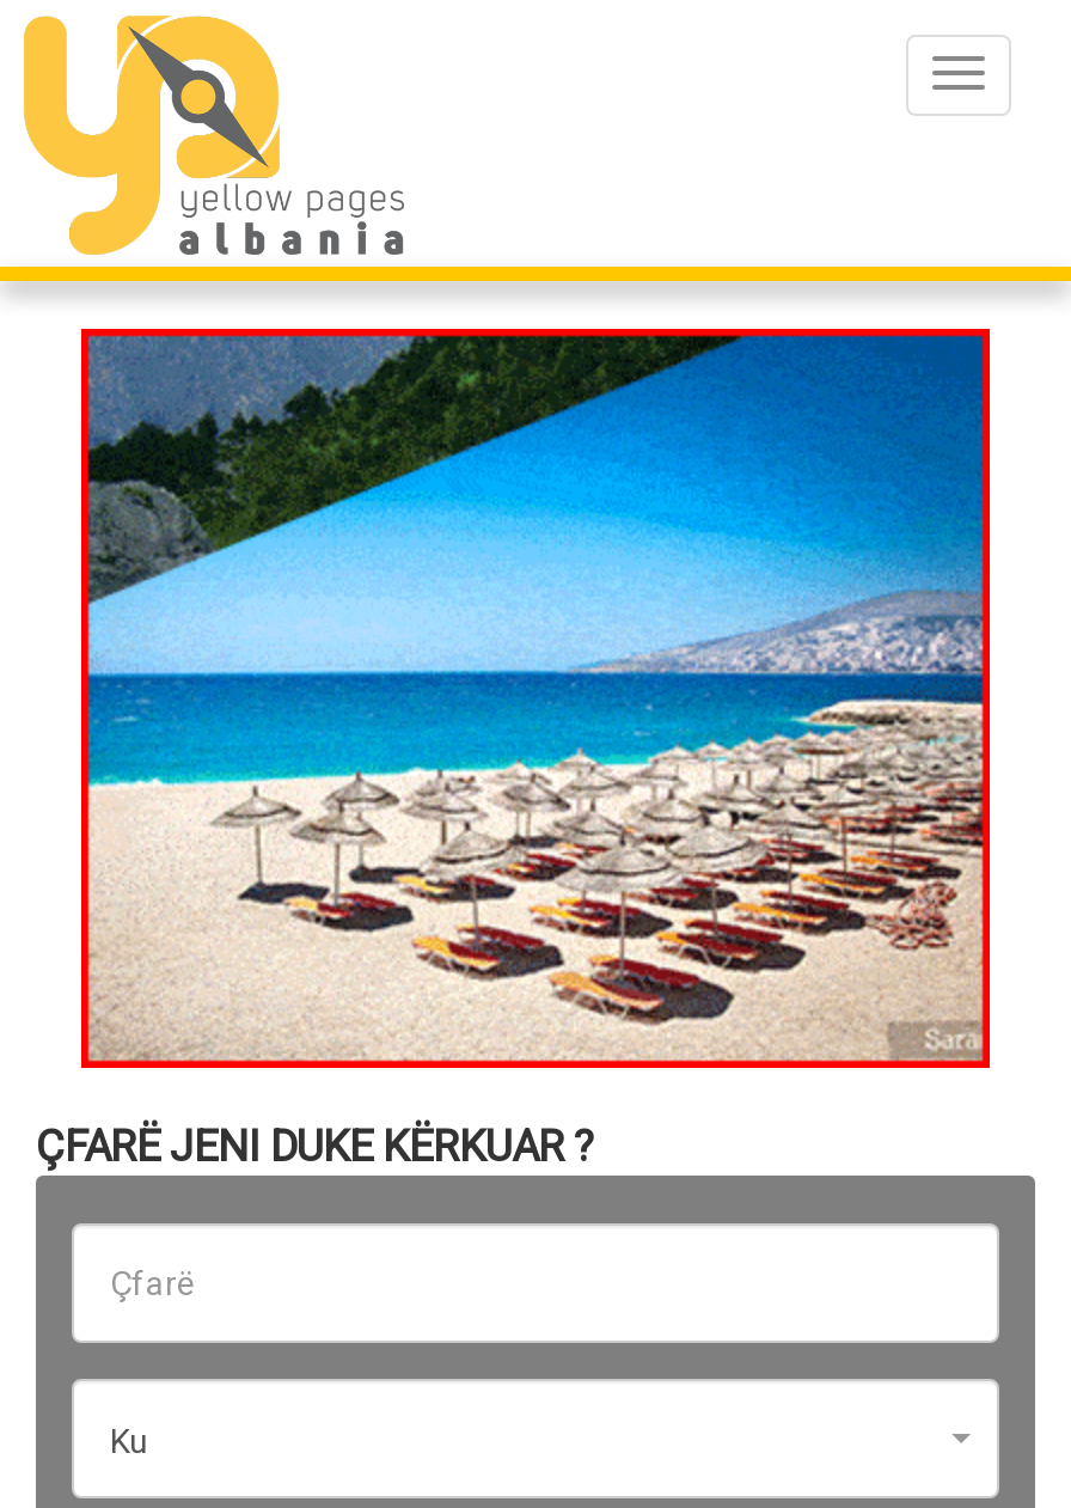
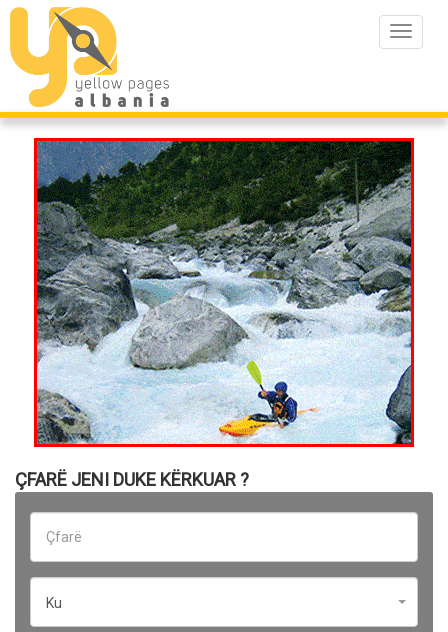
- [image]
+ [image]
